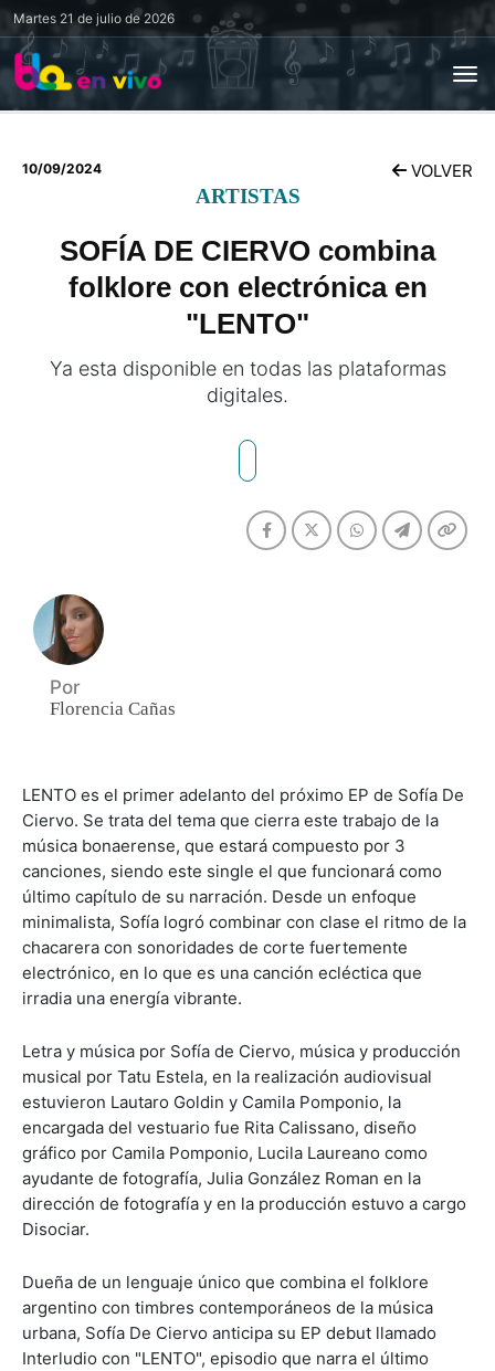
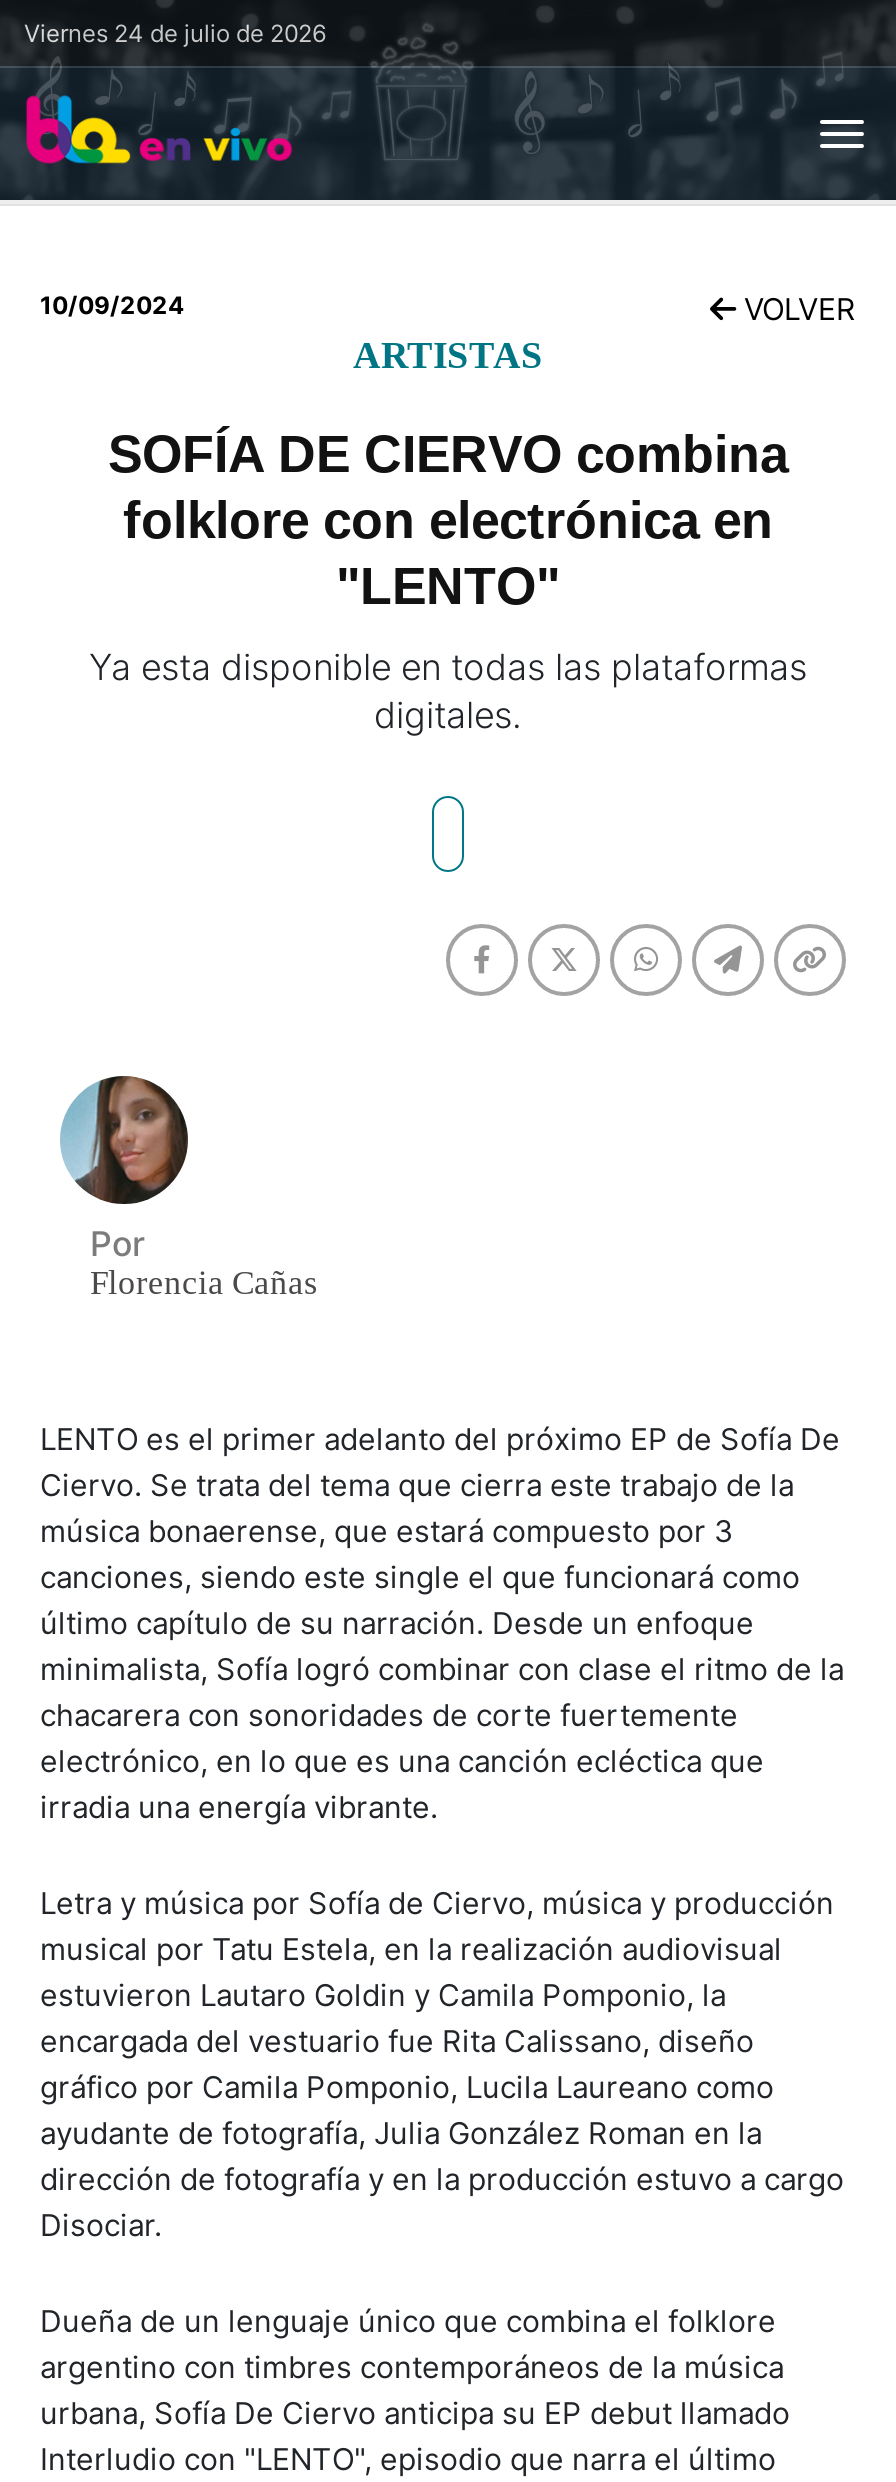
- Martes 21 de julio de 2026
+ Viernes 24 de julio de 2026
